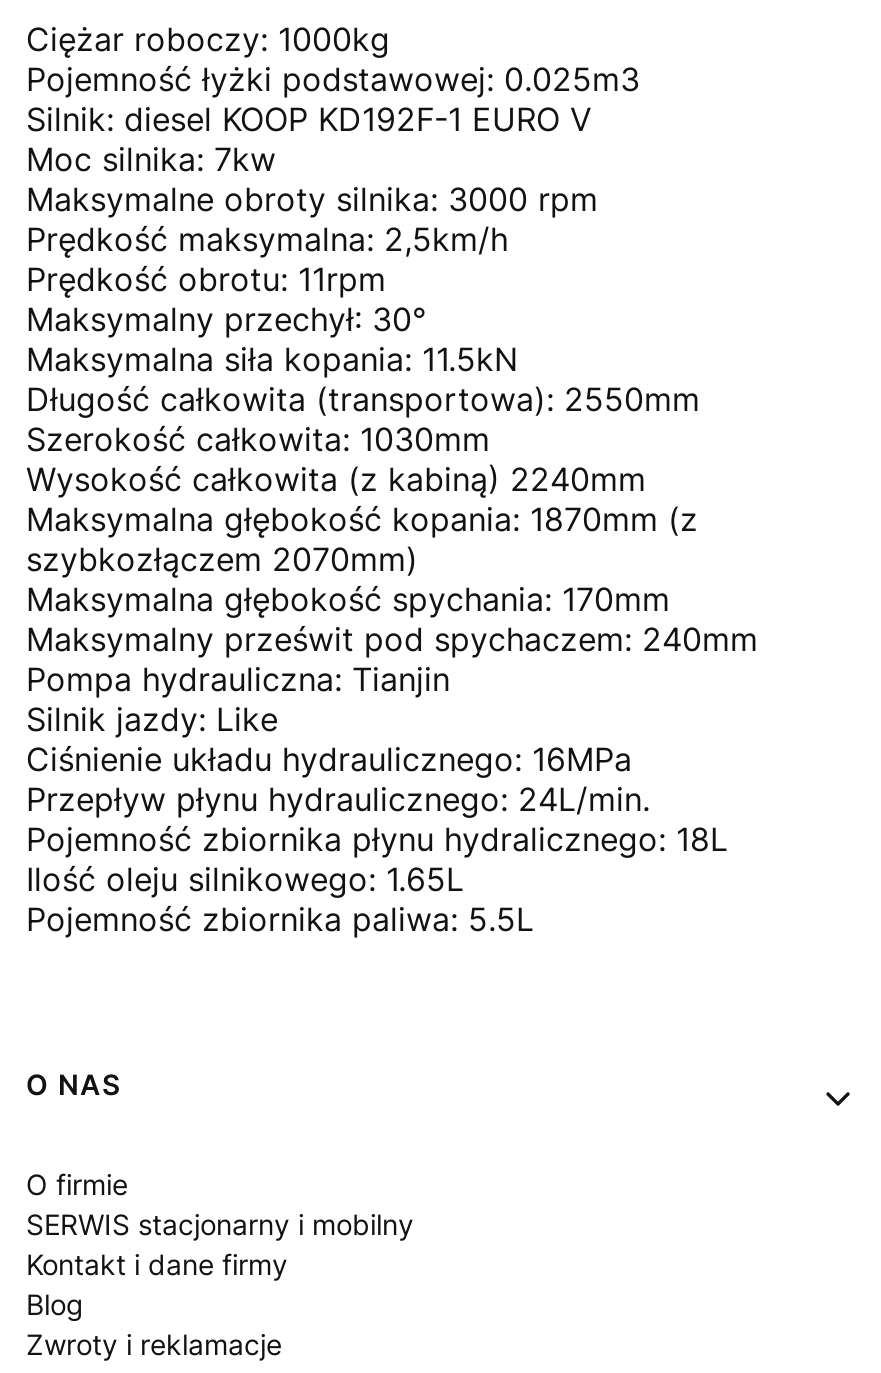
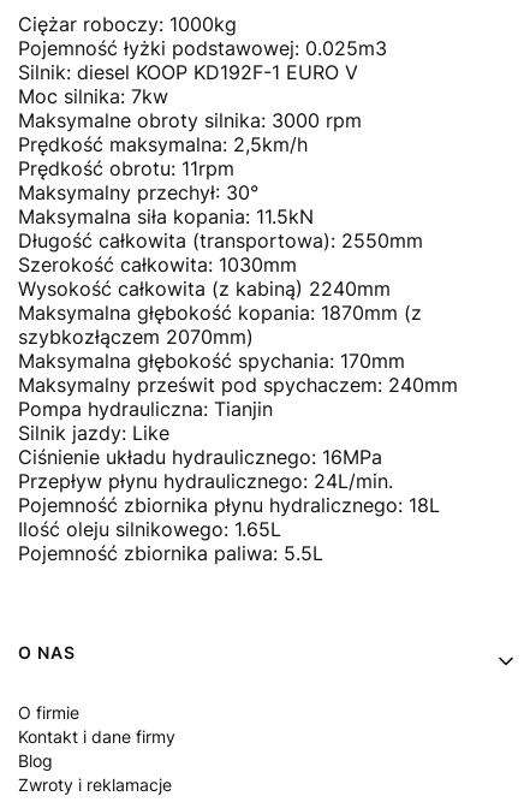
- SERWIS stacjonarny i mobilny
